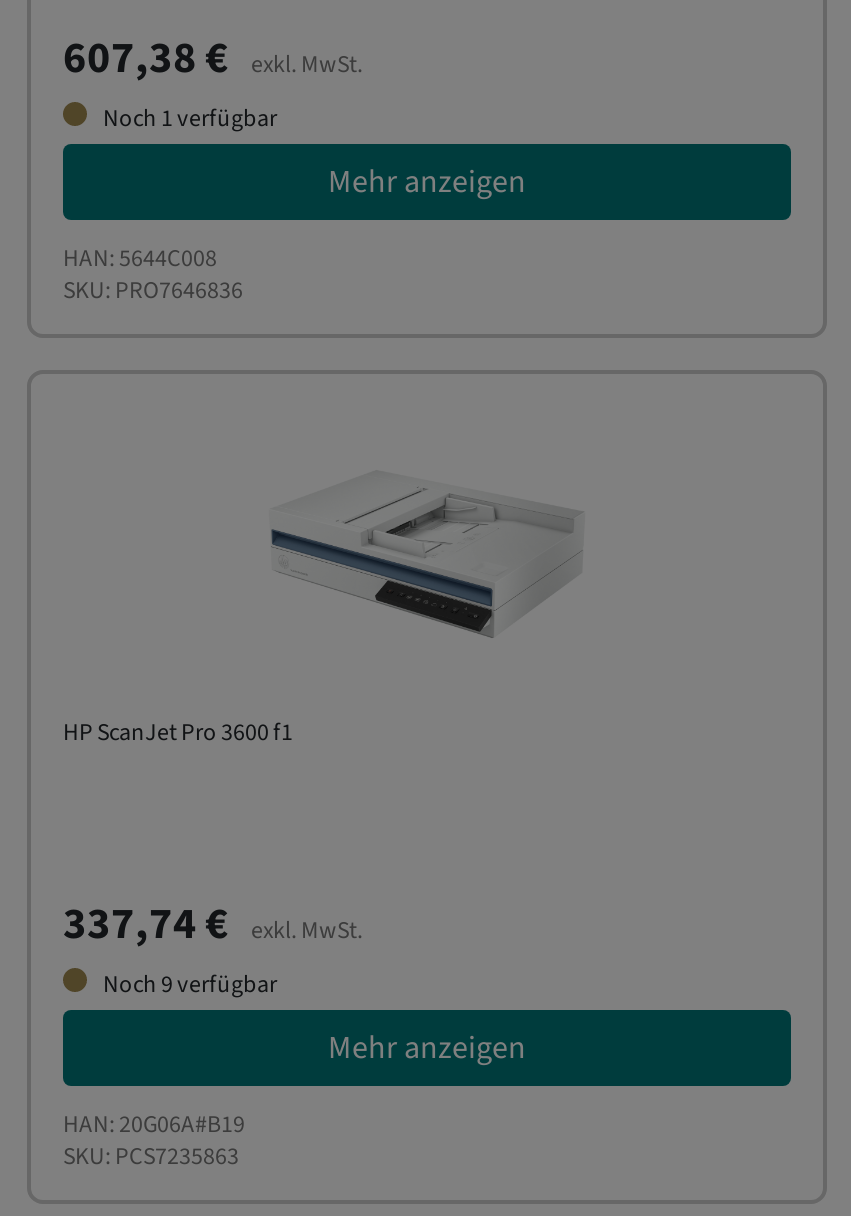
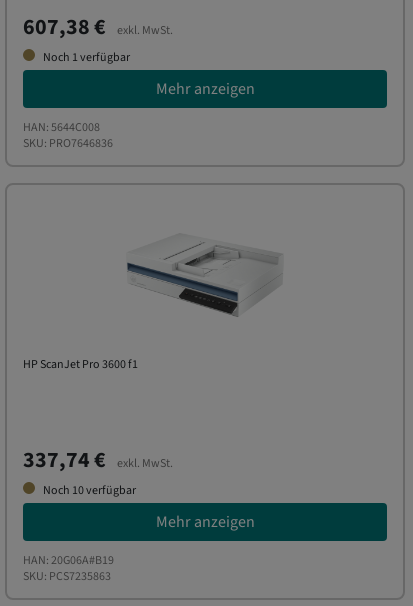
- Noch 9verfügbar
+ Noch 10verfügbar
